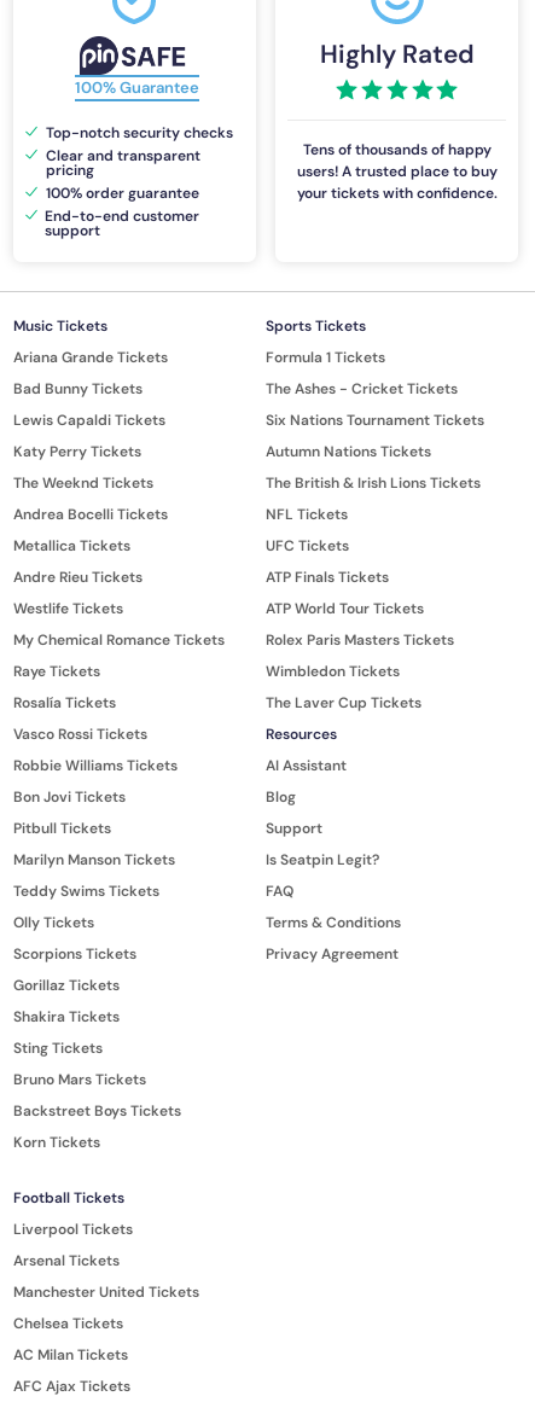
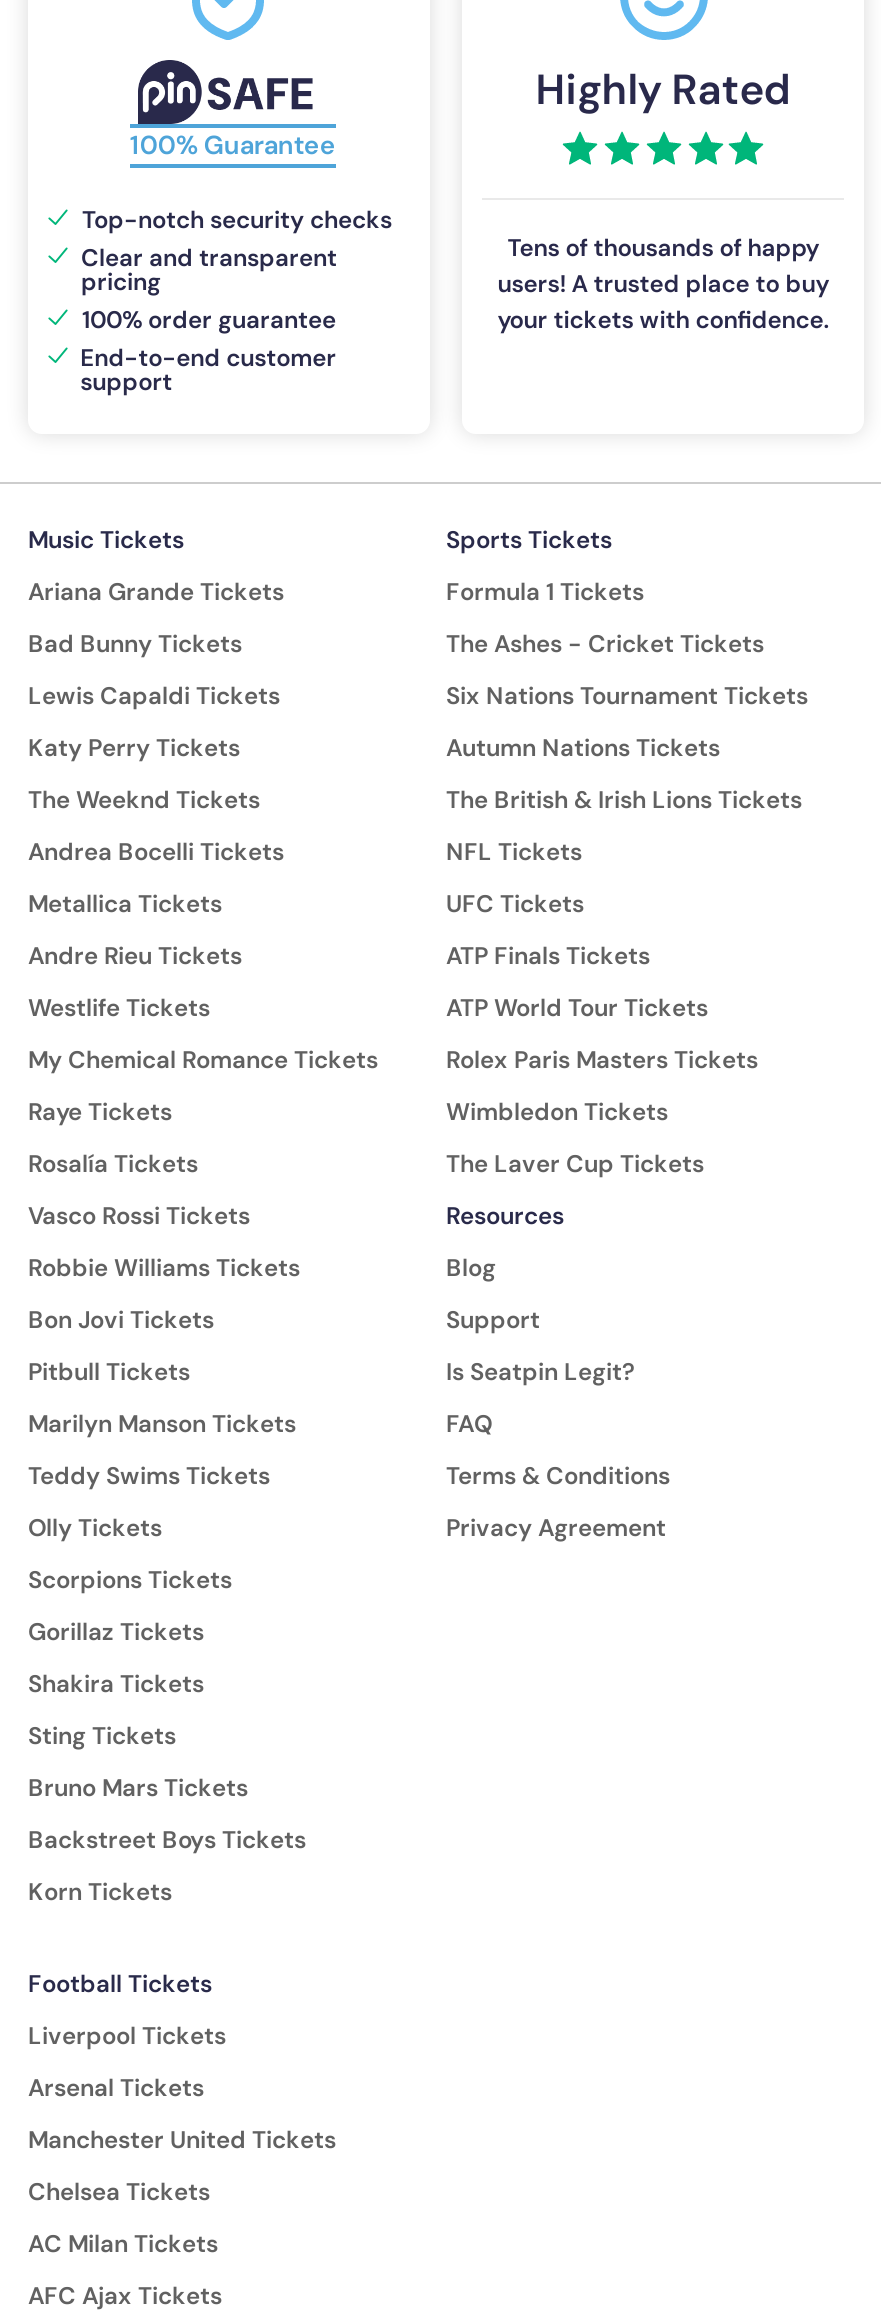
- AI Assistant

moved up: Blog | Support | Is Seatpin Legit? | FAQ | Terms & Conditions | Privacy Agreement
